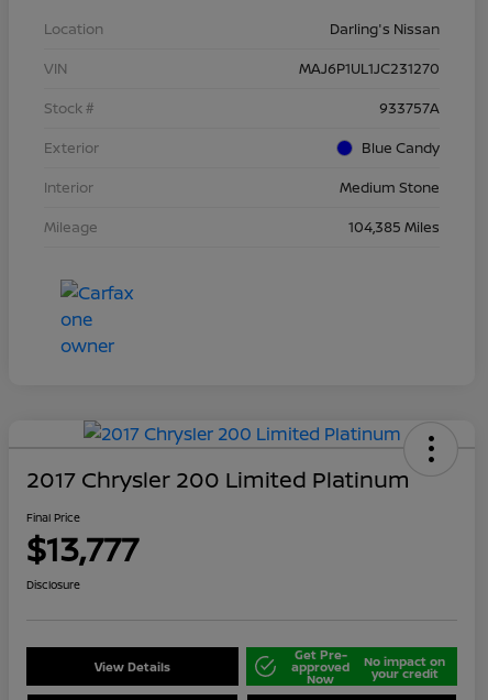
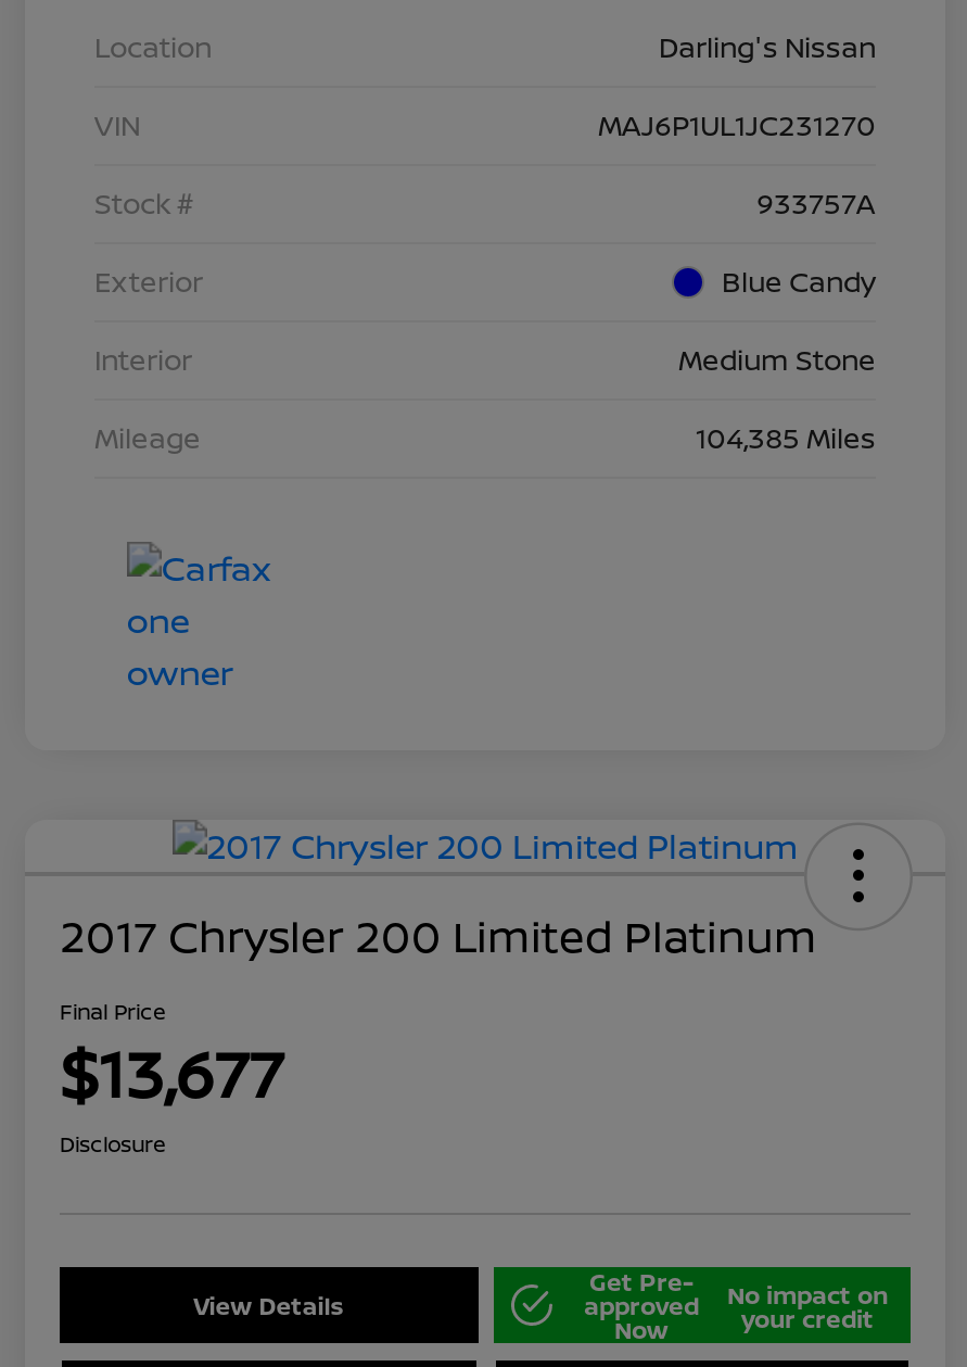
- $13,777
+ $13,677
